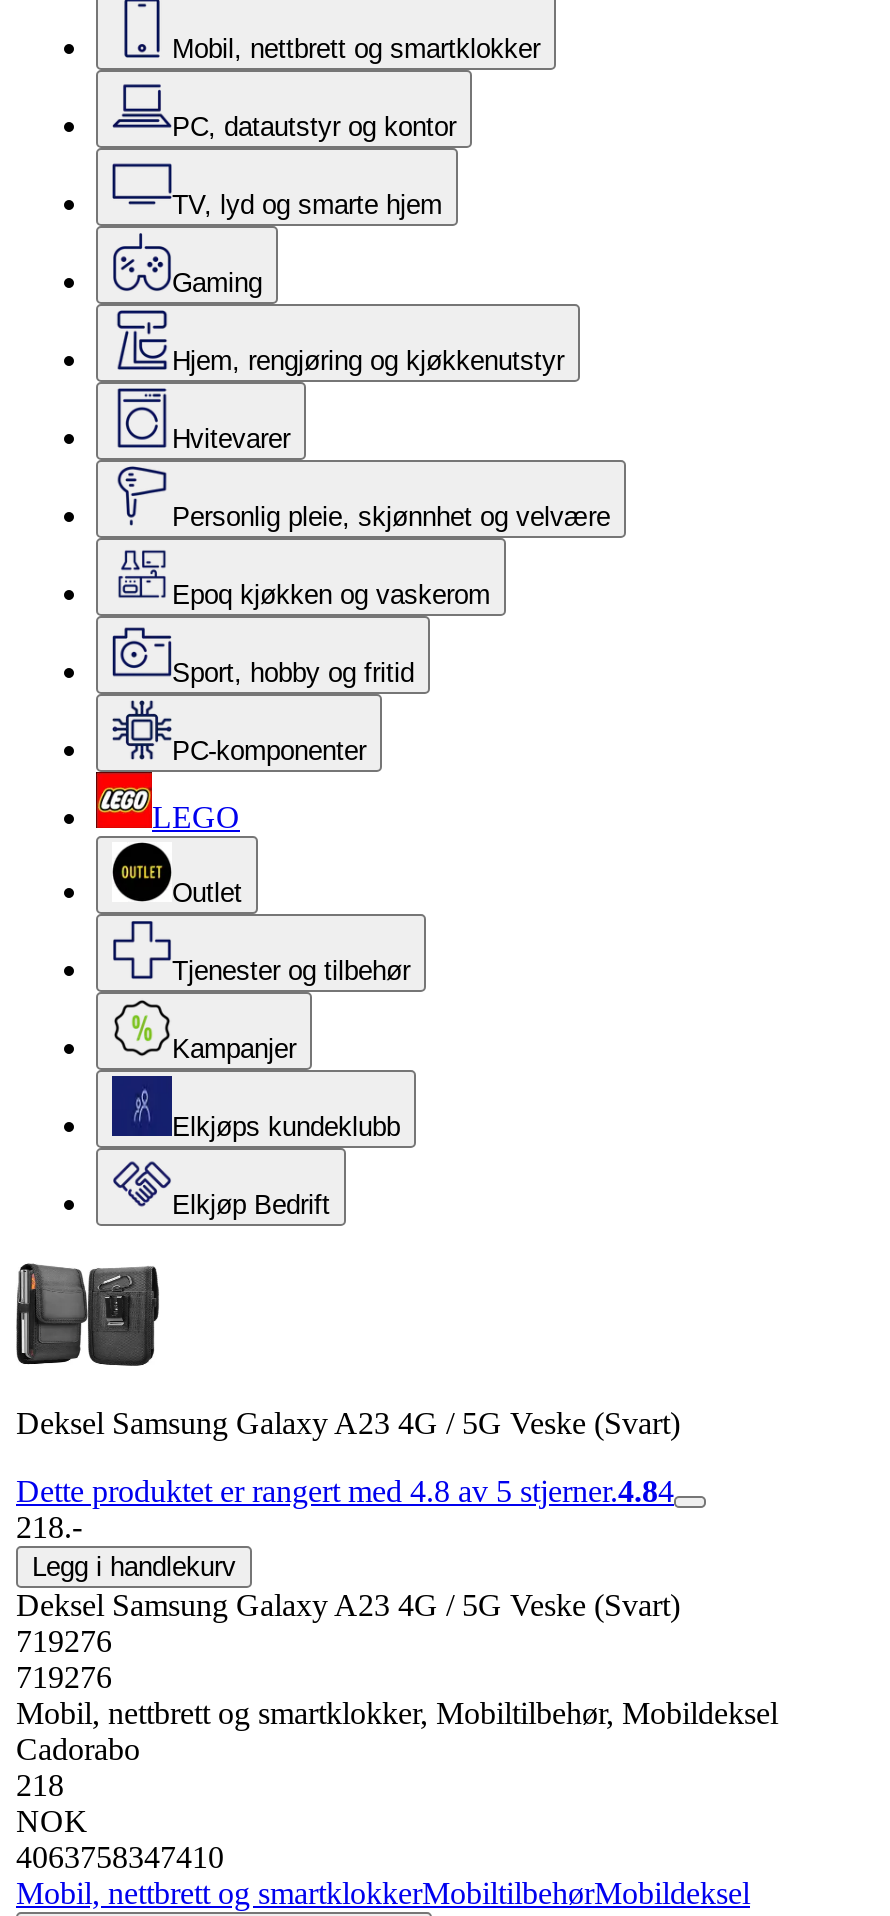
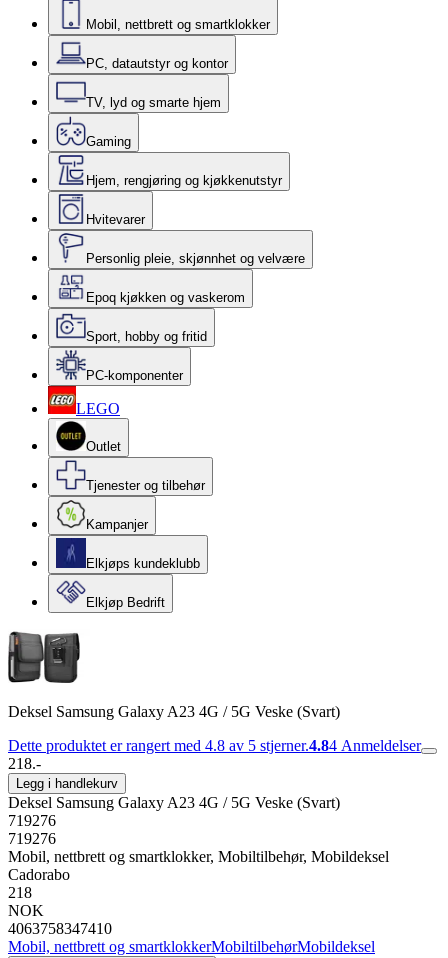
- Dette produktet er rangert med 4.8 av 5 stjerner.4.84
+ Dette produktet er rangert med 4.8 av 5 stjerner.4.84 Anmeldelser
